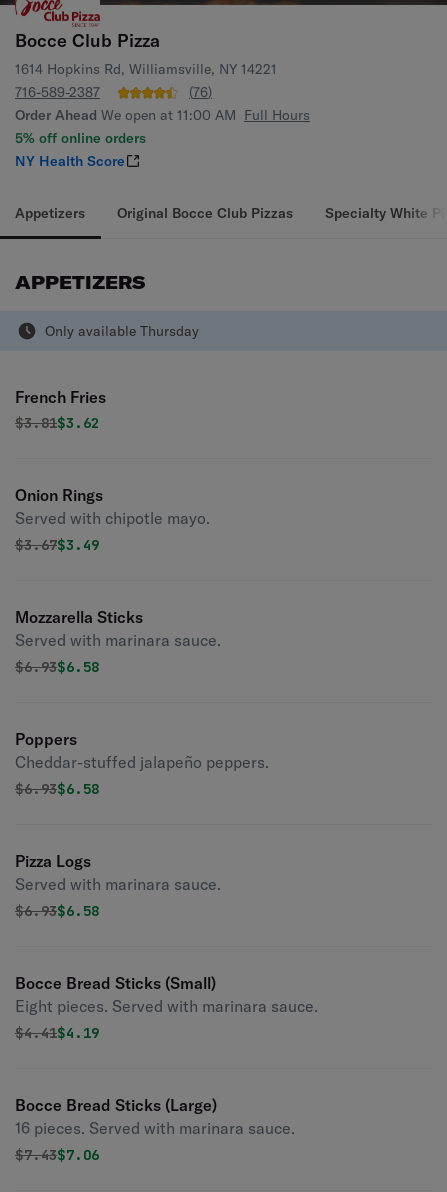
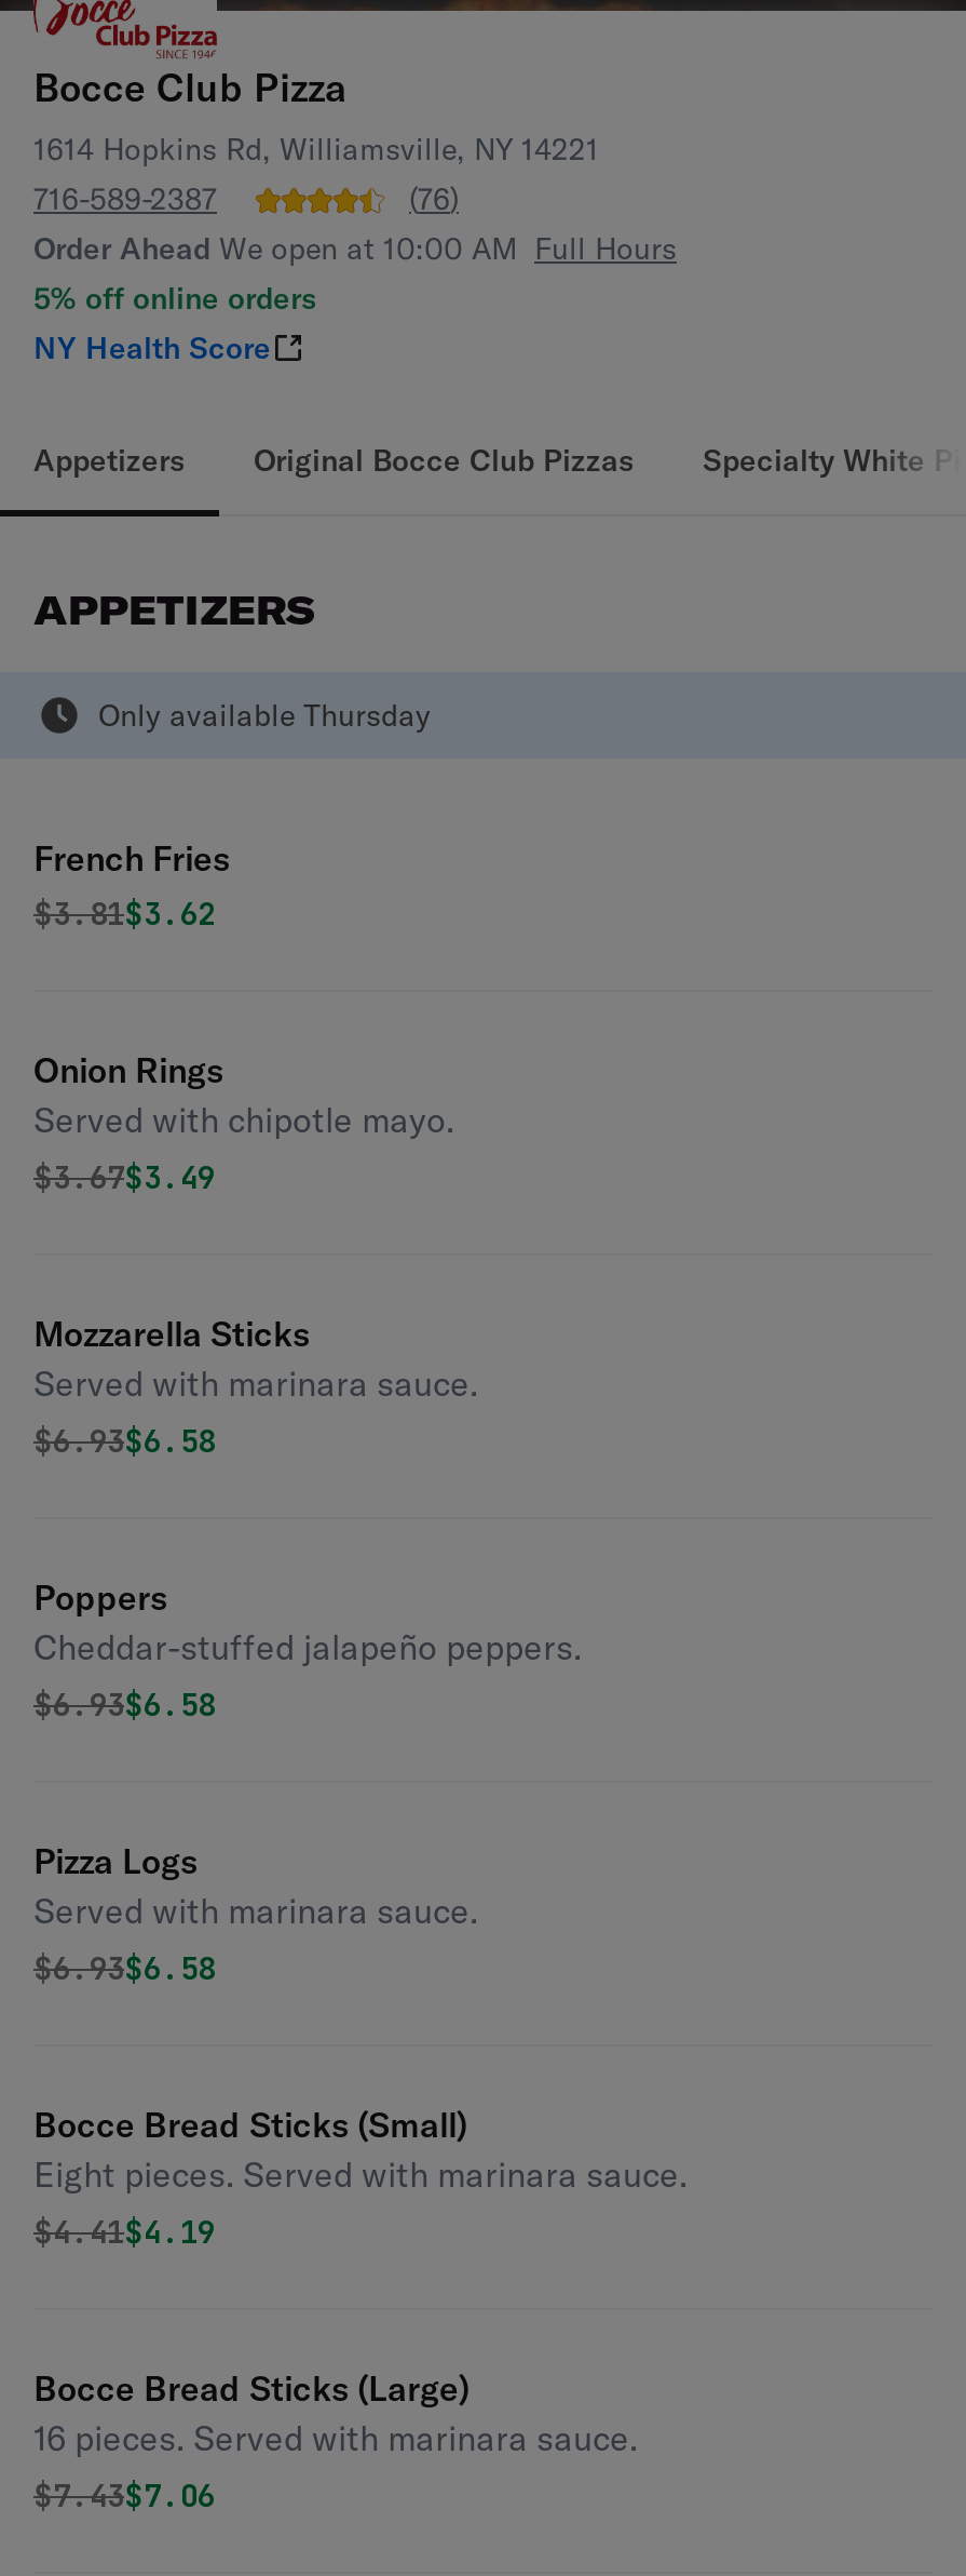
- Order Ahead We open at 11:00 AM Full Hours
+ Order Ahead We open at 10:00 AM Full Hours
